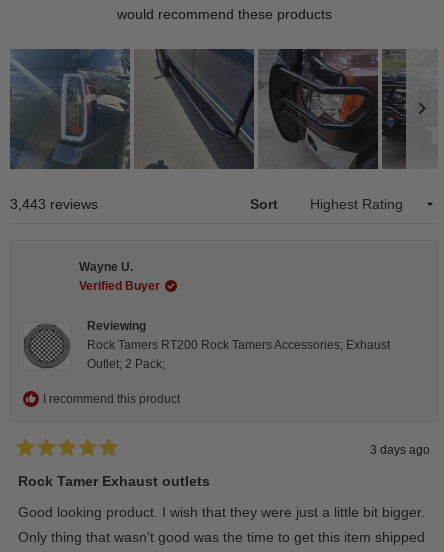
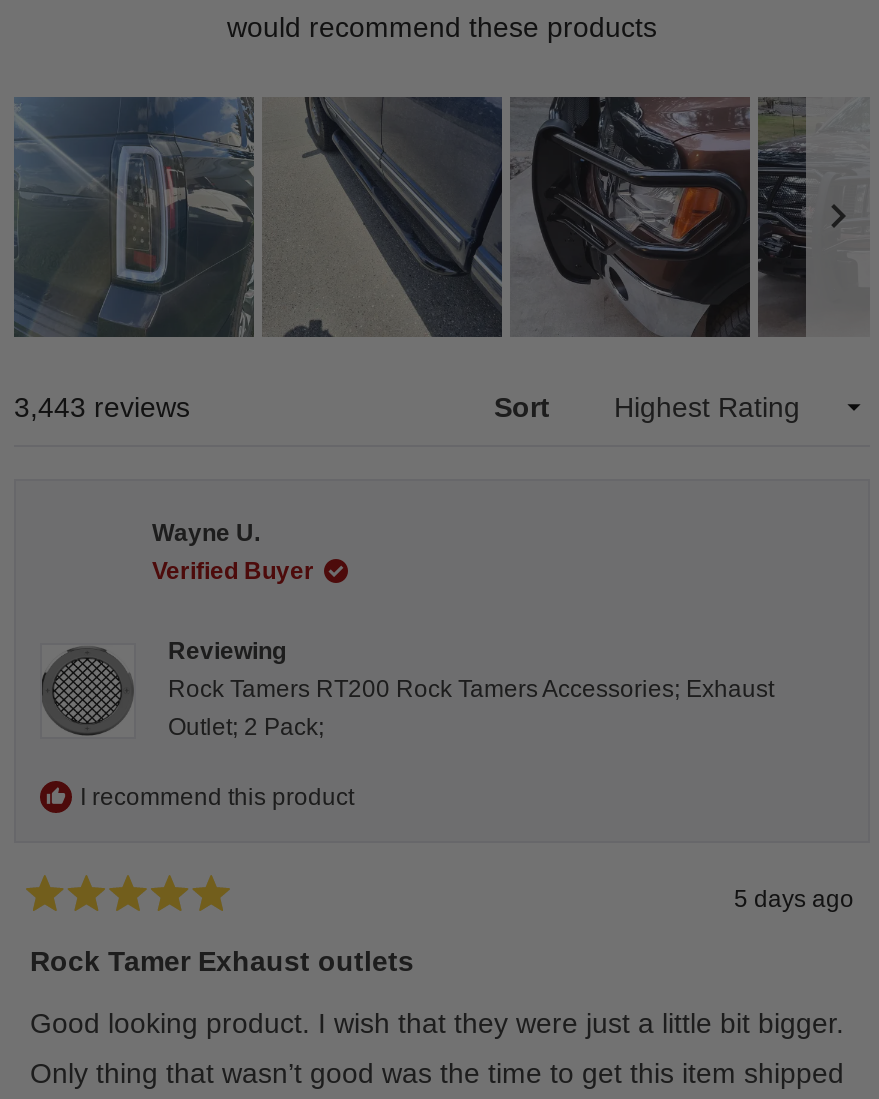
- 3 days ago
+ 5 days ago
